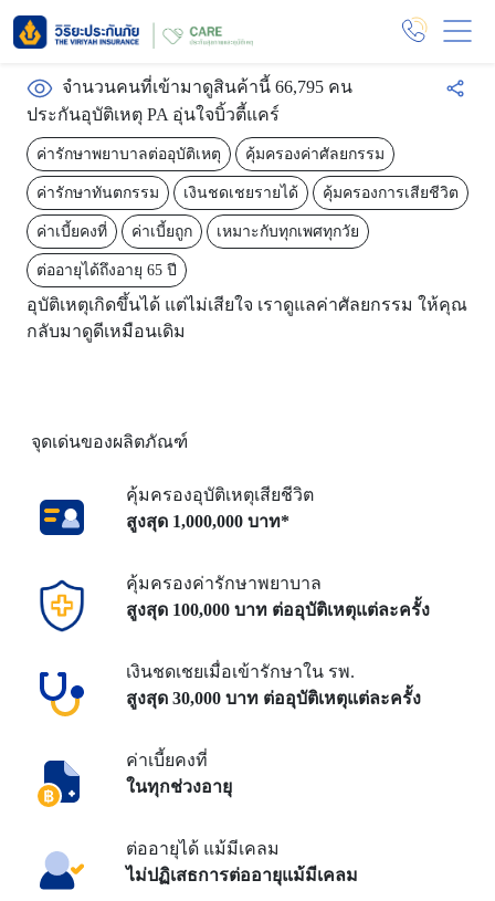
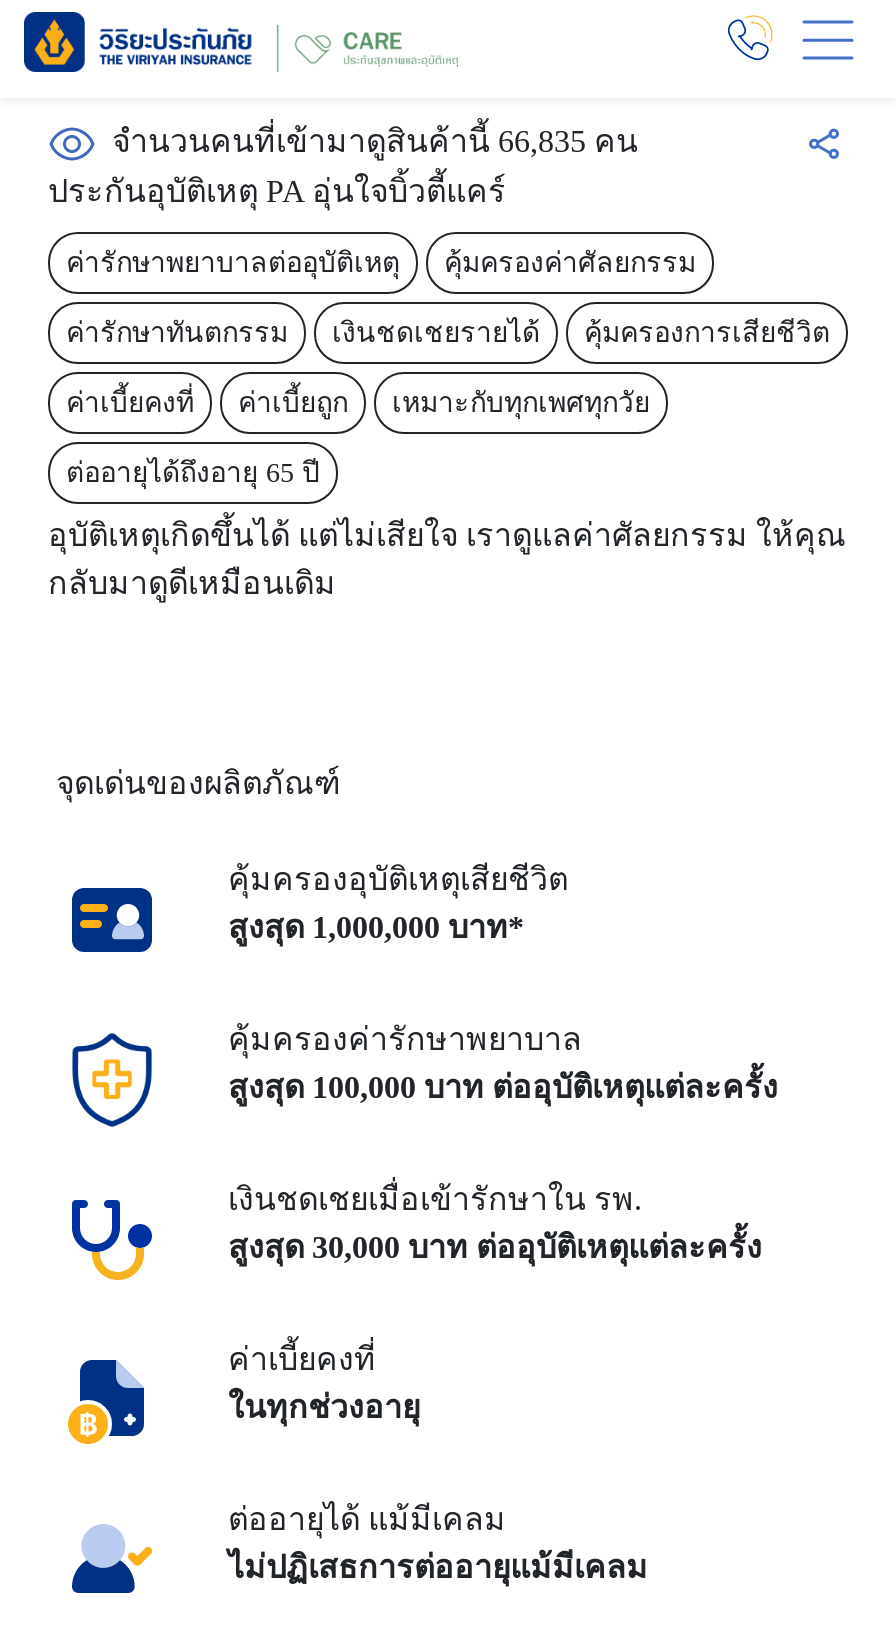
- จำนวนคนที่เข้ามาดูสินค้านี้ 66,795 คน
+ จำนวนคนที่เข้ามาดูสินค้านี้ 66,835 คน
